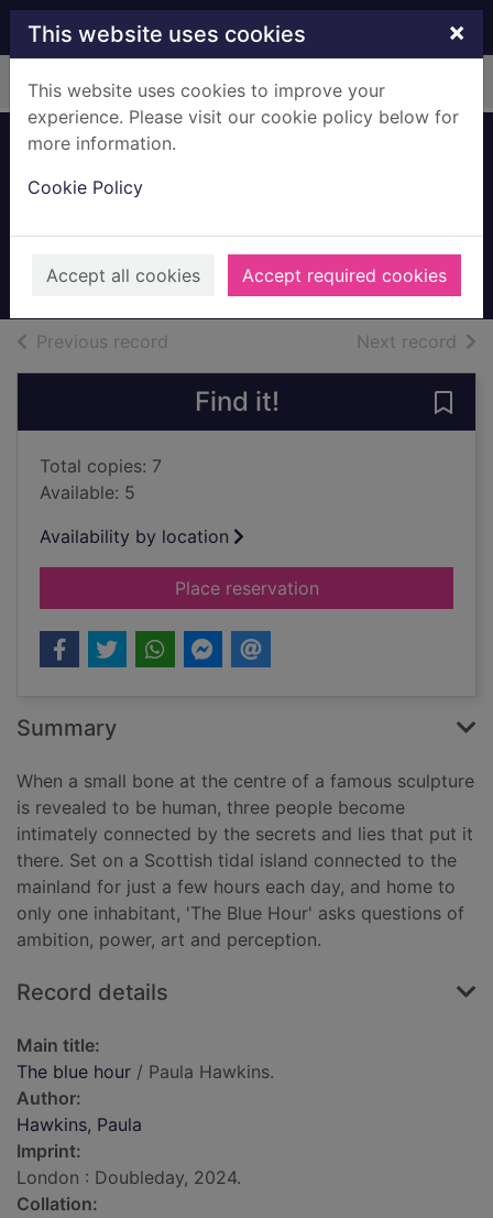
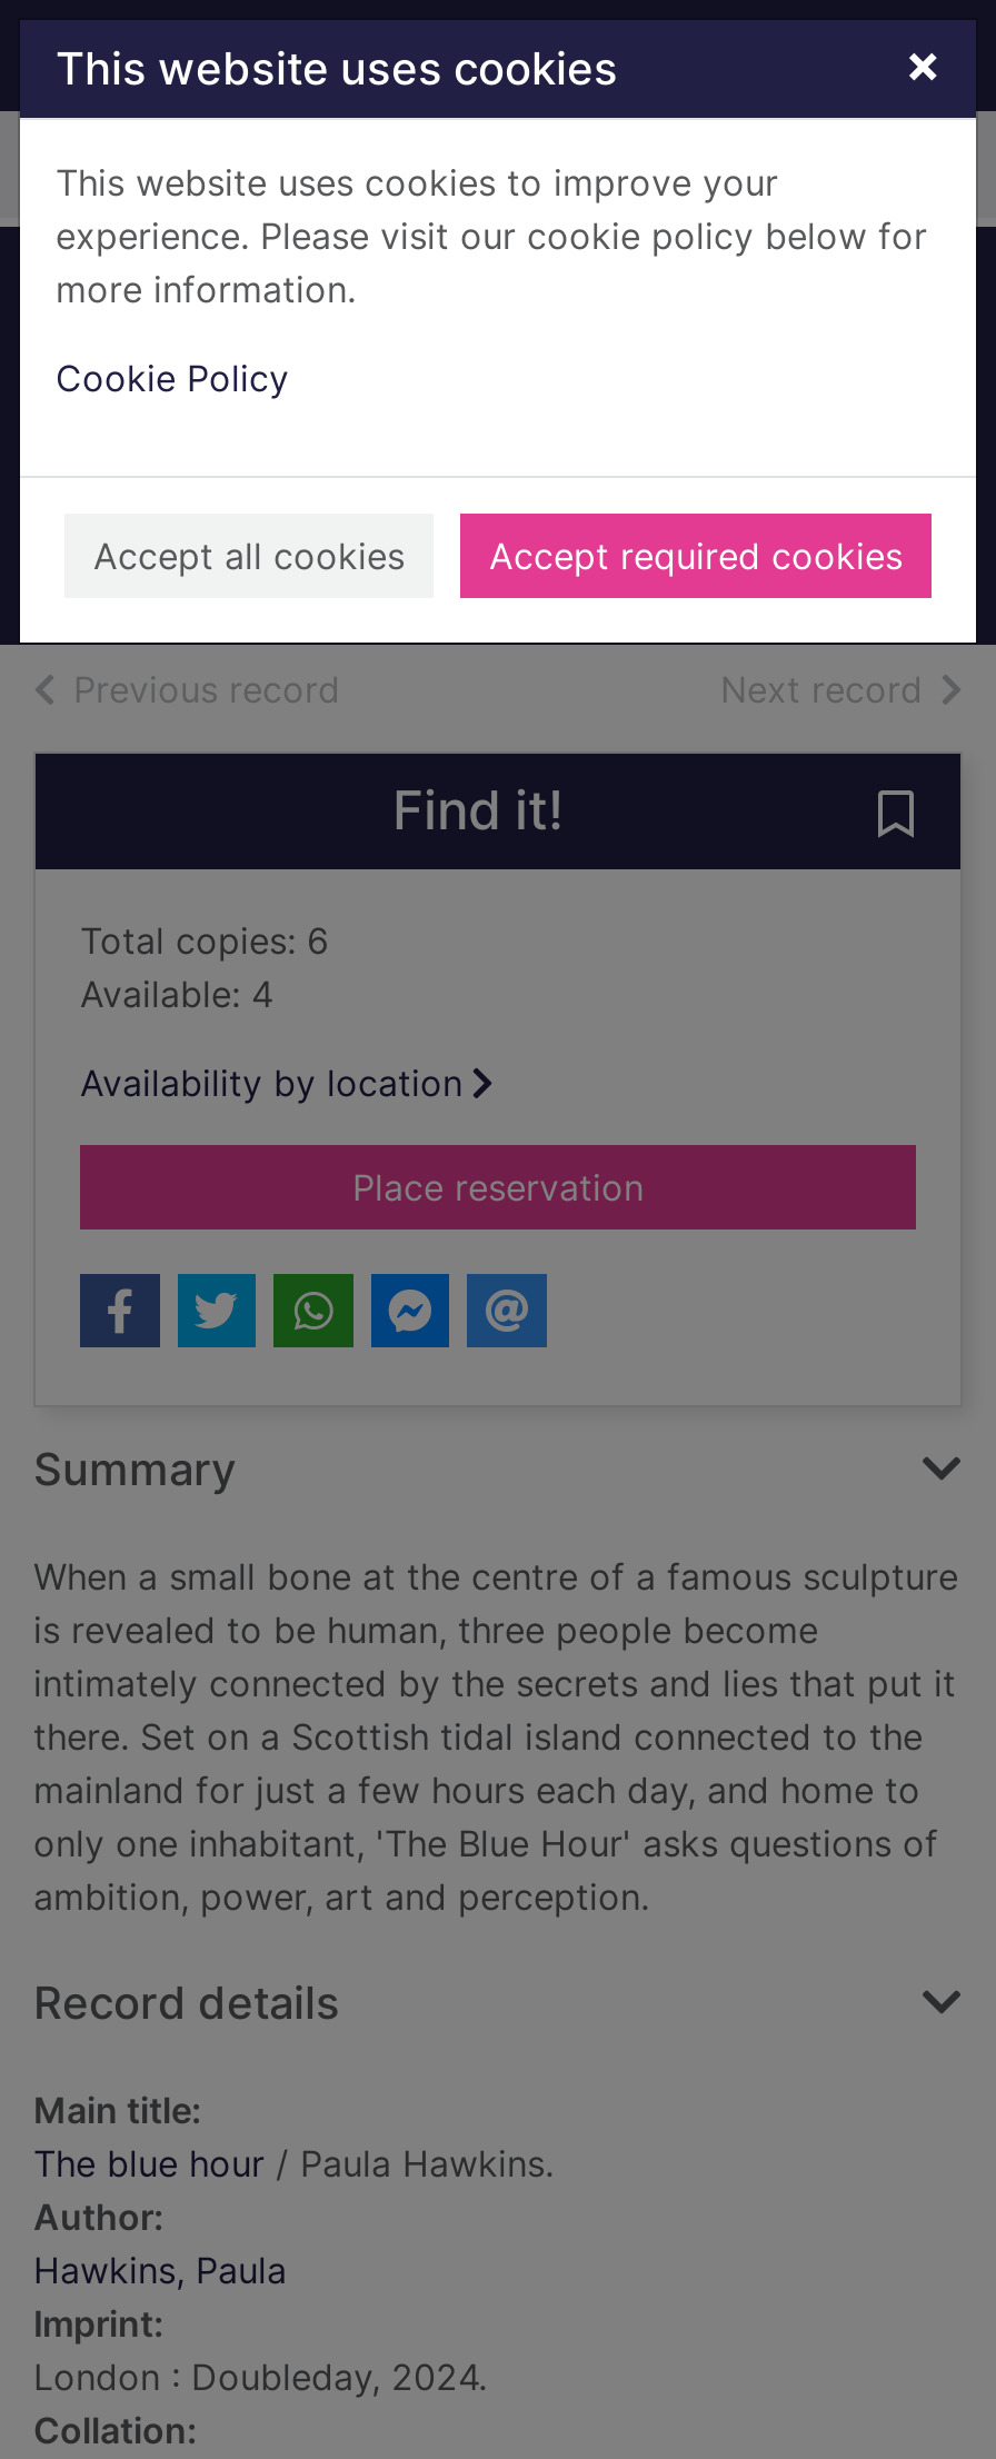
- Total copies: 7
+ Total copies: 6

- Available: 5
+ Available: 4
